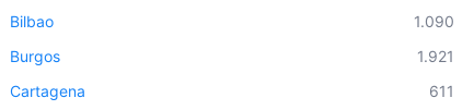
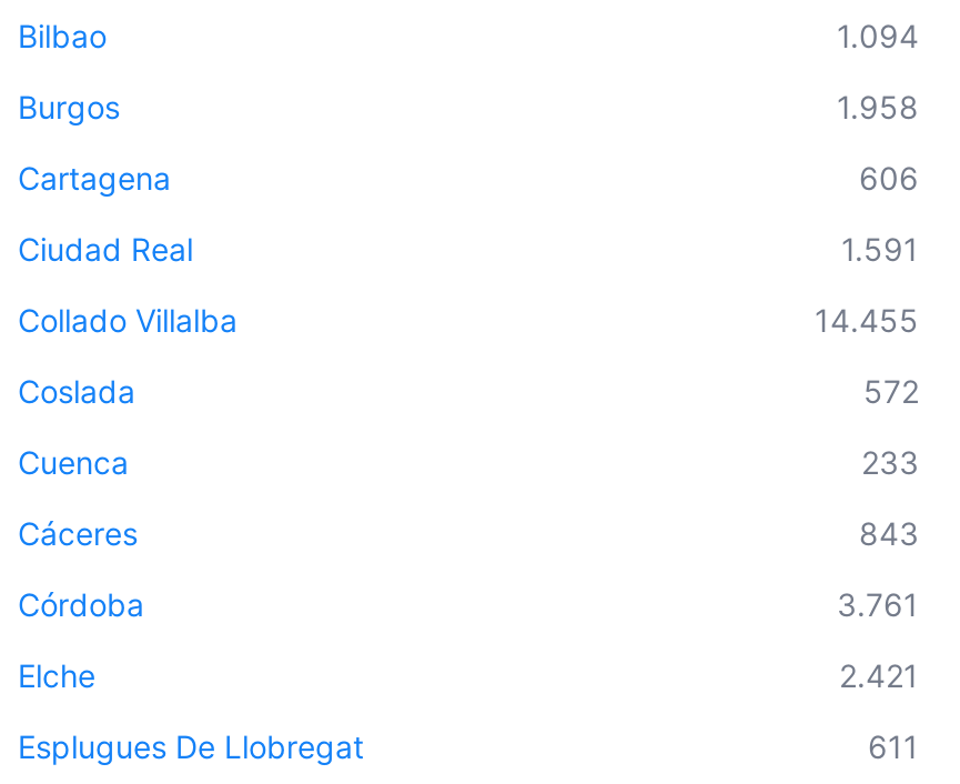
- 1.090
+ 1.094

- 1.921
+ 1.958

+ 606
+ Ciudad Real
+ 1.591
+ Collado Villalba
+ 14.455
+ Coslada
+ 572
+ Cuenca
+ 233
+ Cáceres
+ 843
+ Córdoba
+ 3.761
+ Elche
+ 2.421
+ Esplugues De Llobregat
